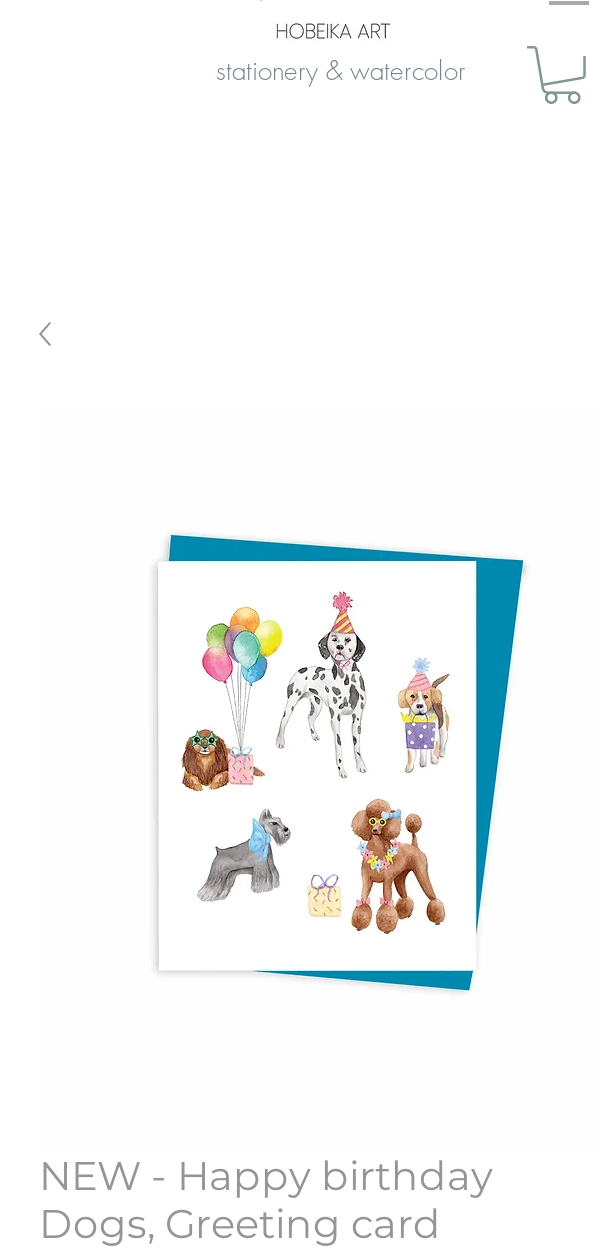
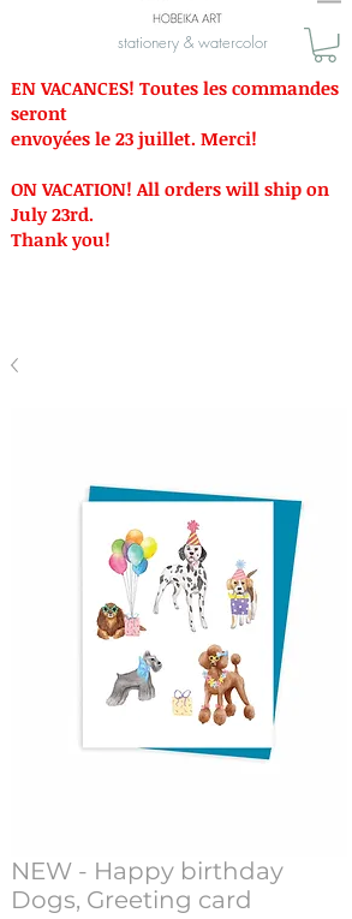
+ EN VACANCES! Toutes les commandes
+ seront
+ envoyées le 23 juillet. Merci!
+ ON VACATION! All orders will ship on
+ July 23rd.
+ Thank you!
